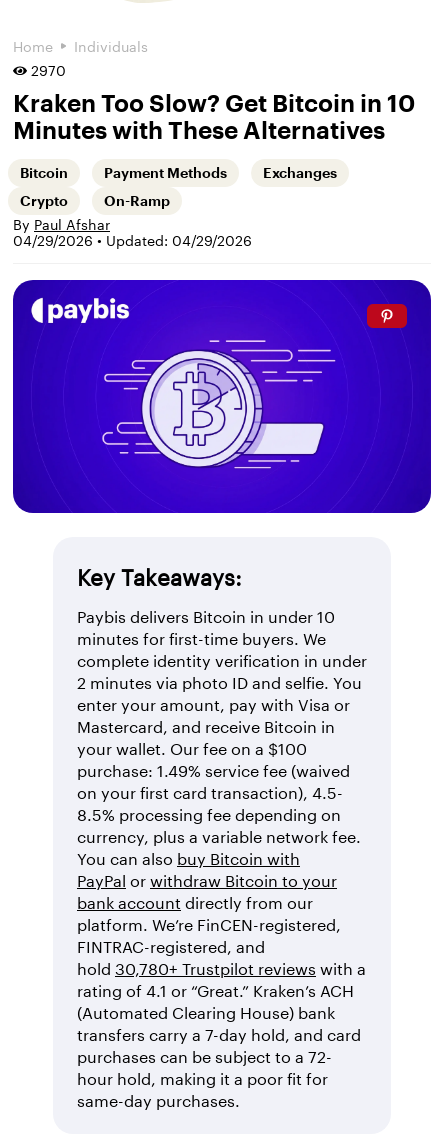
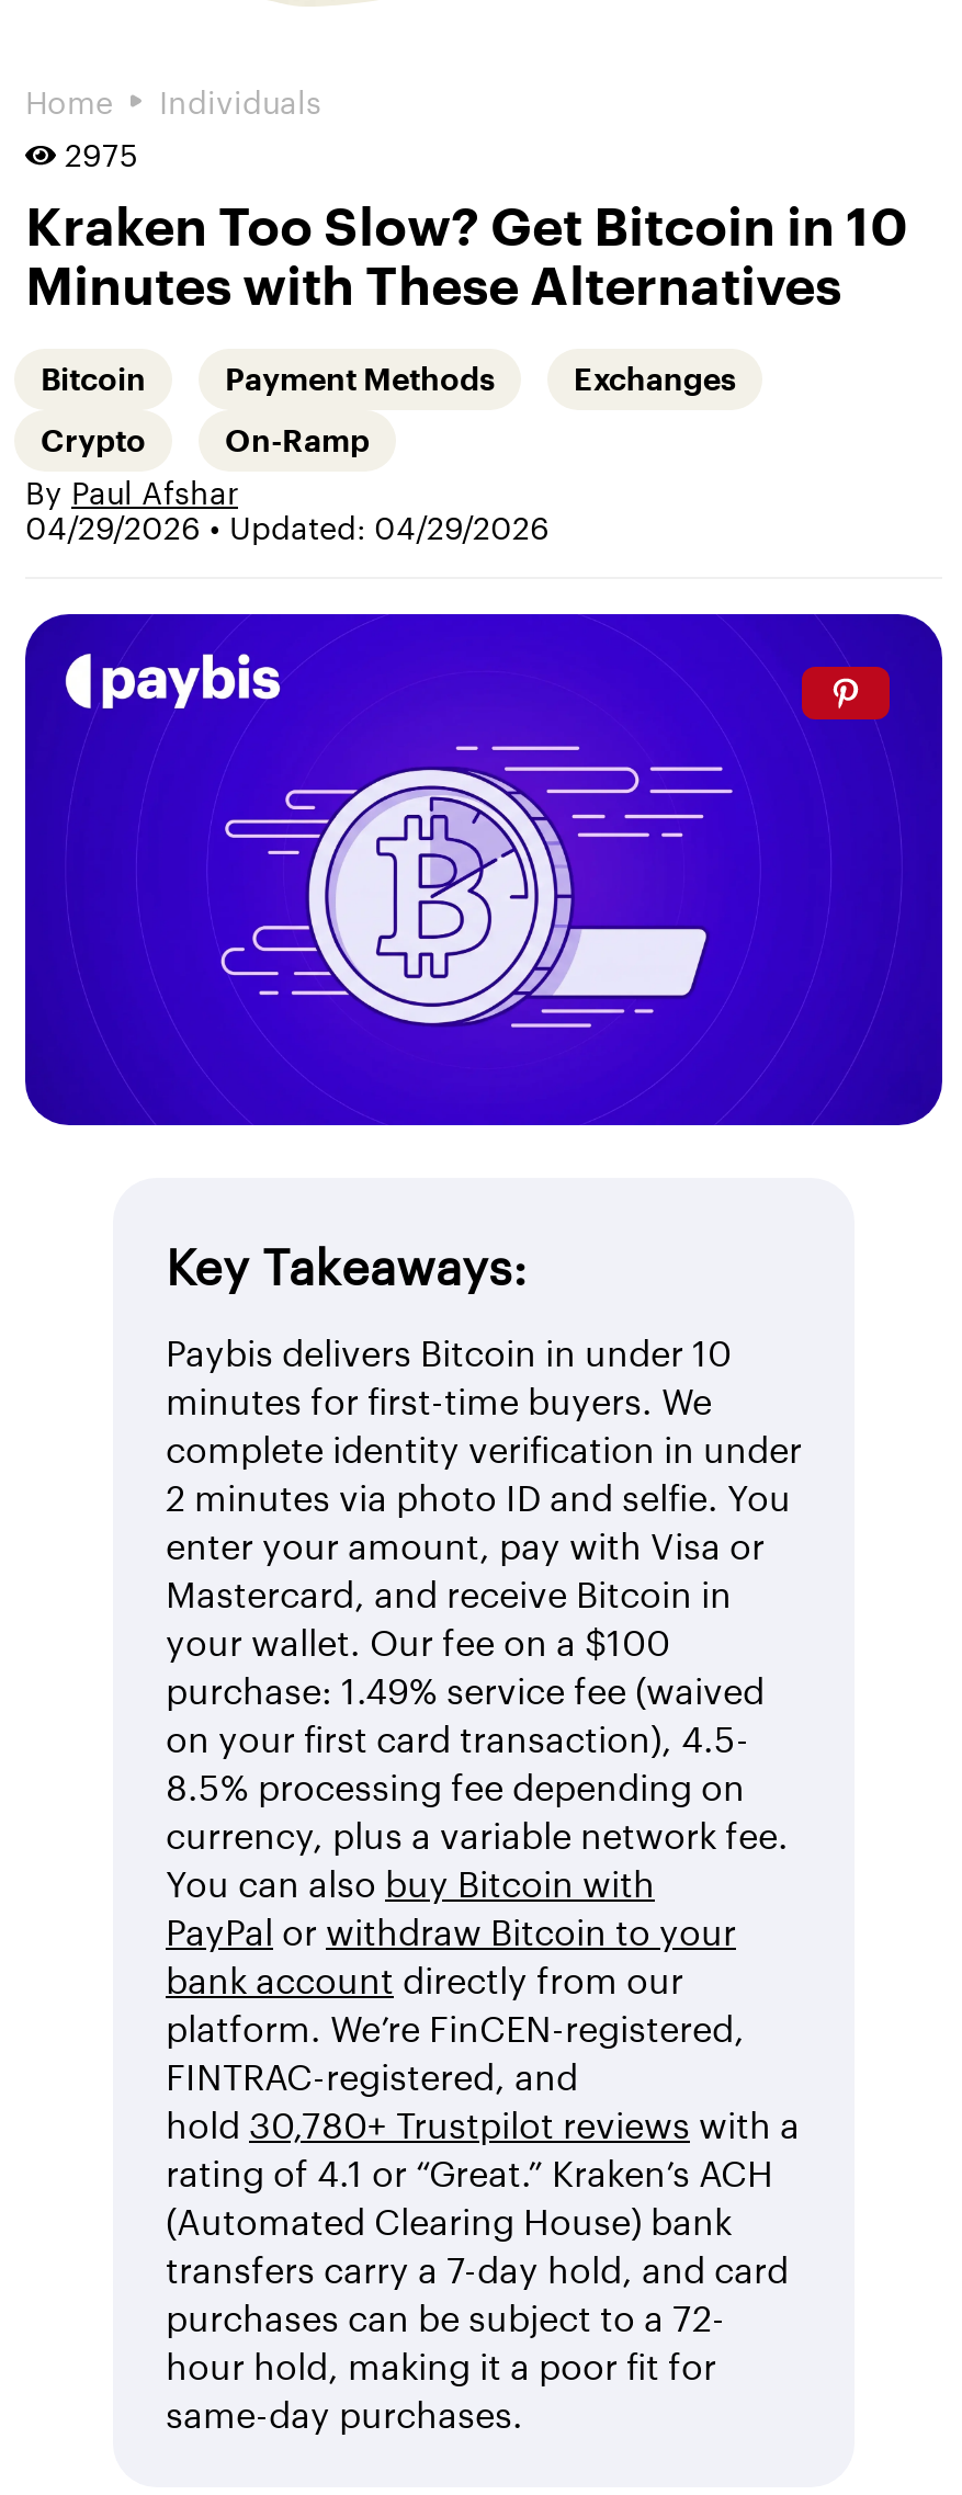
- 2970
+ 2975
